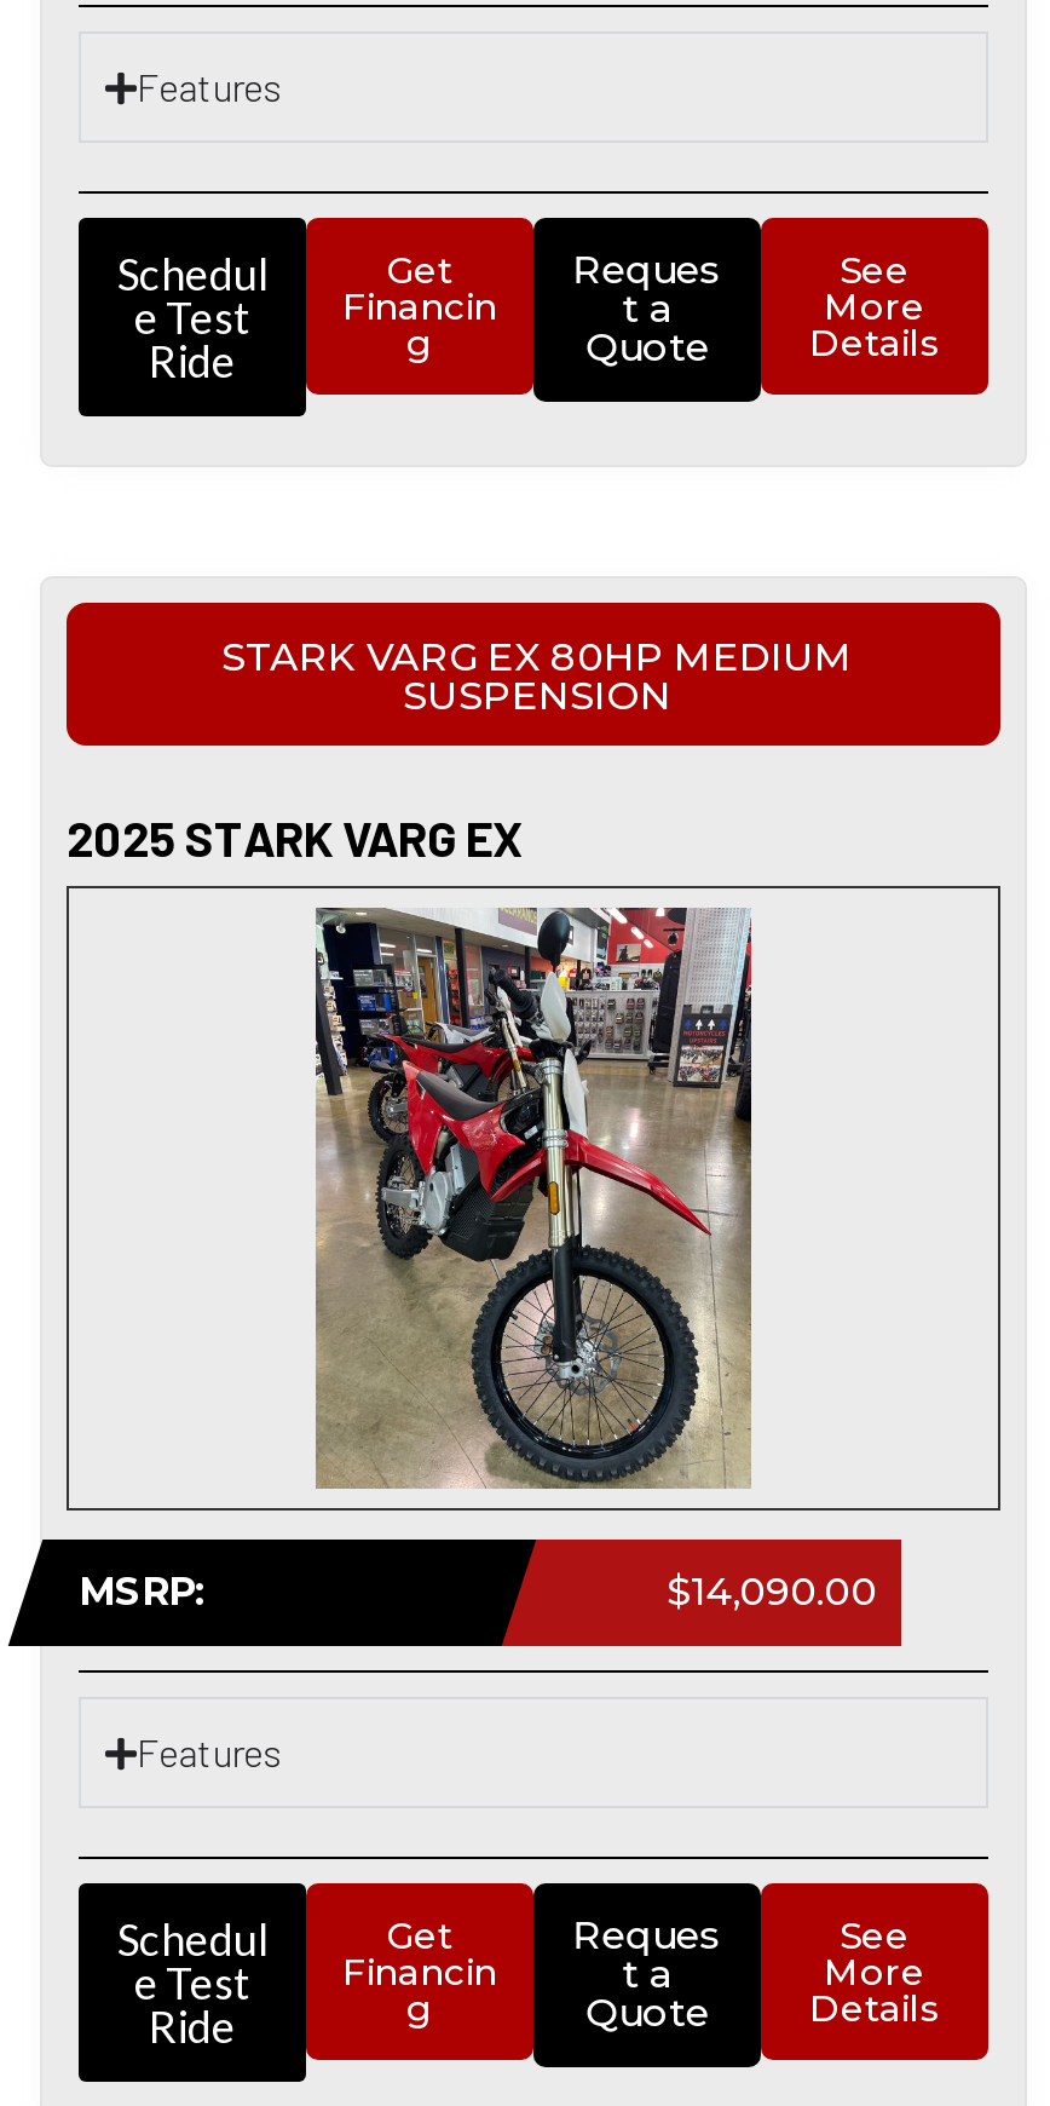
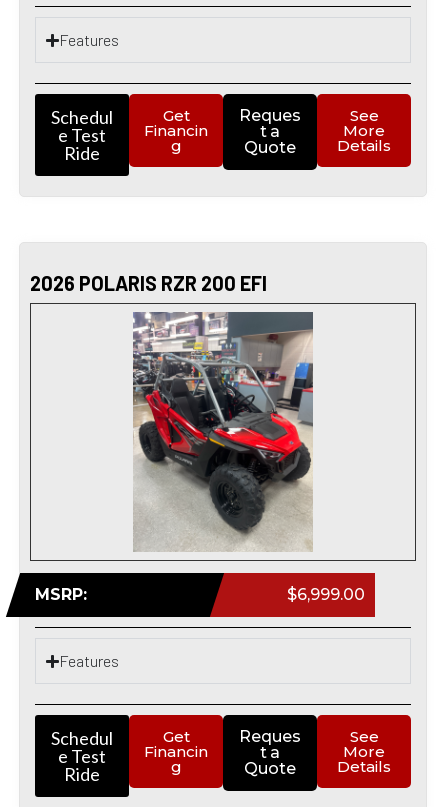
- STARK VARG EX 80HP MEDIUM
- SUSPENSION
- 2025 STARK VARG EX
+ 2026 POLARIS RZR 200 EFI

- [image]
- $14,090.00
+ [image]
+ $6,999.00
